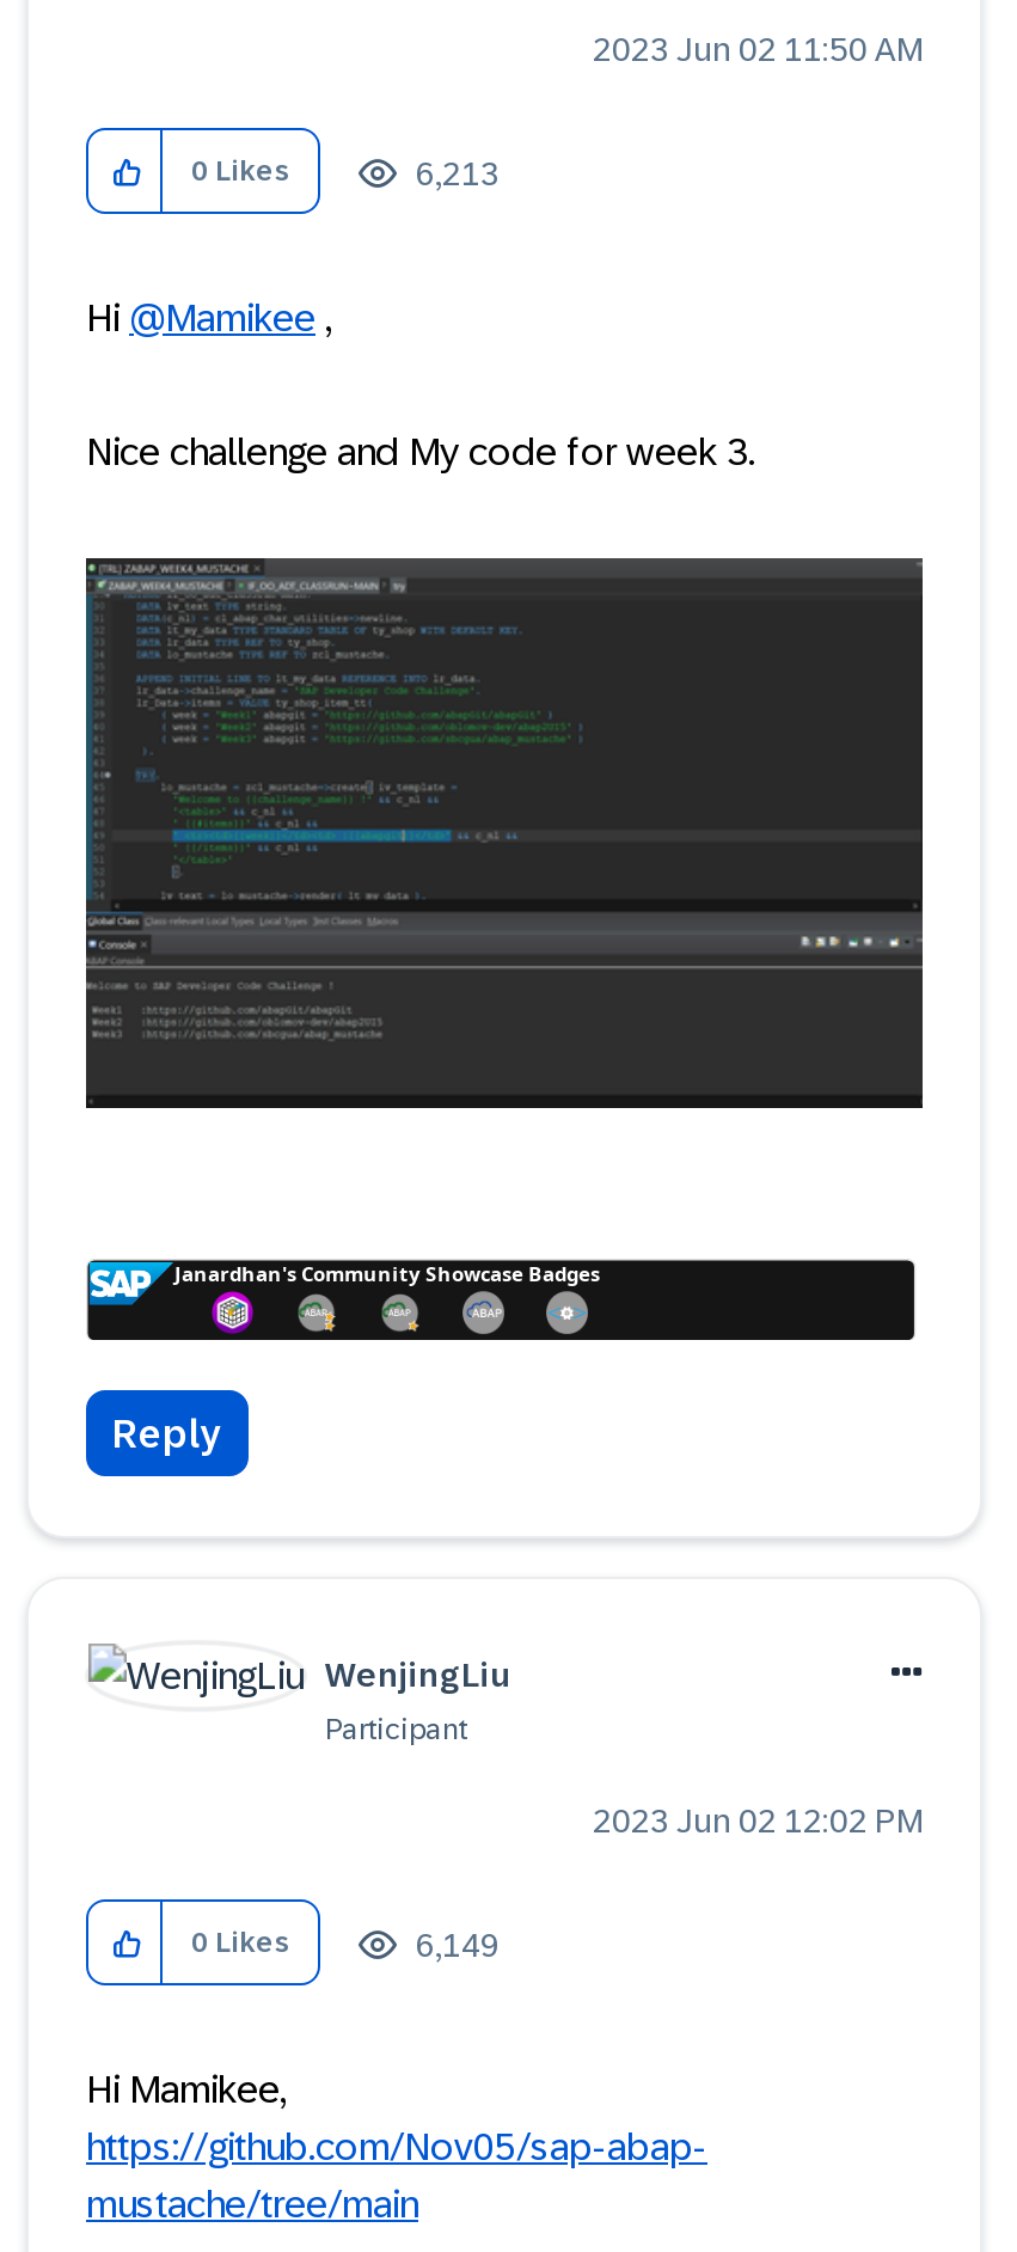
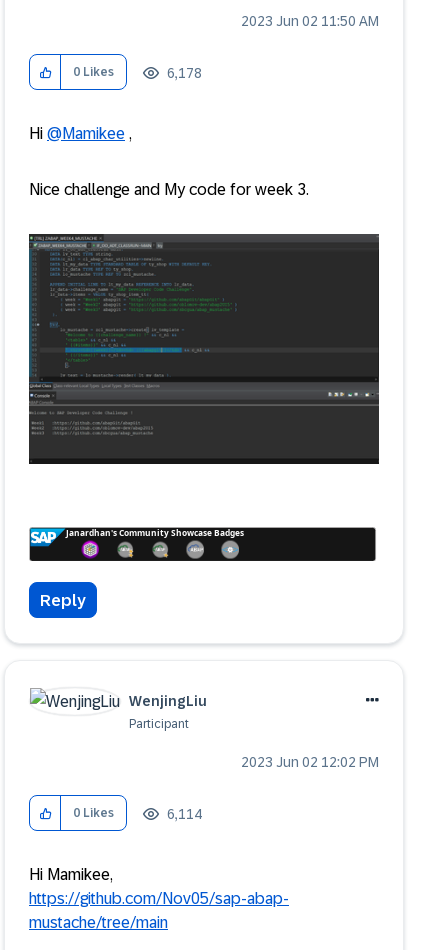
- 6,213
+ 6,178

- 6,149
+ 6,114
